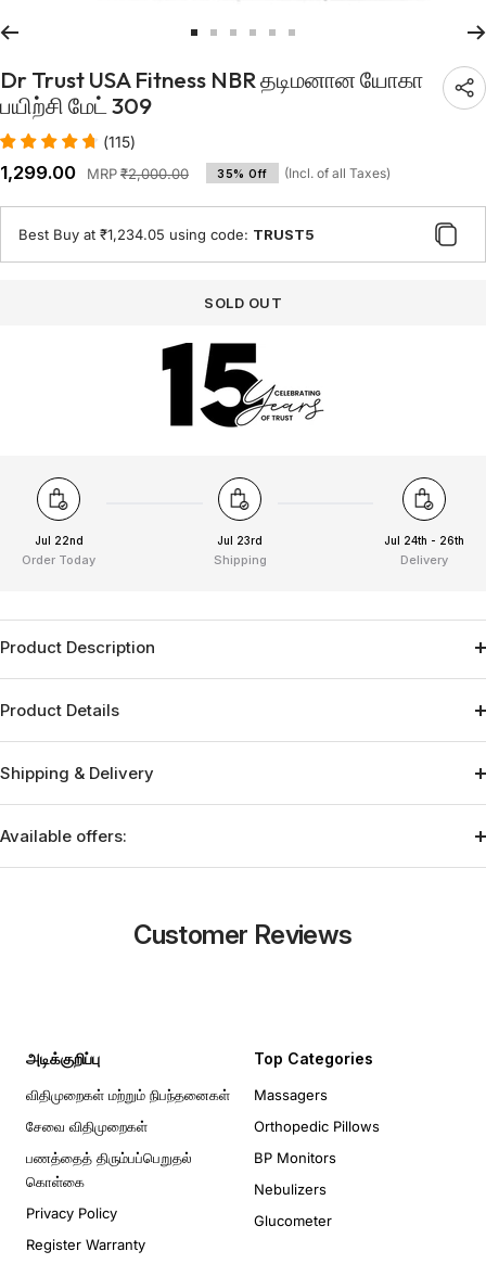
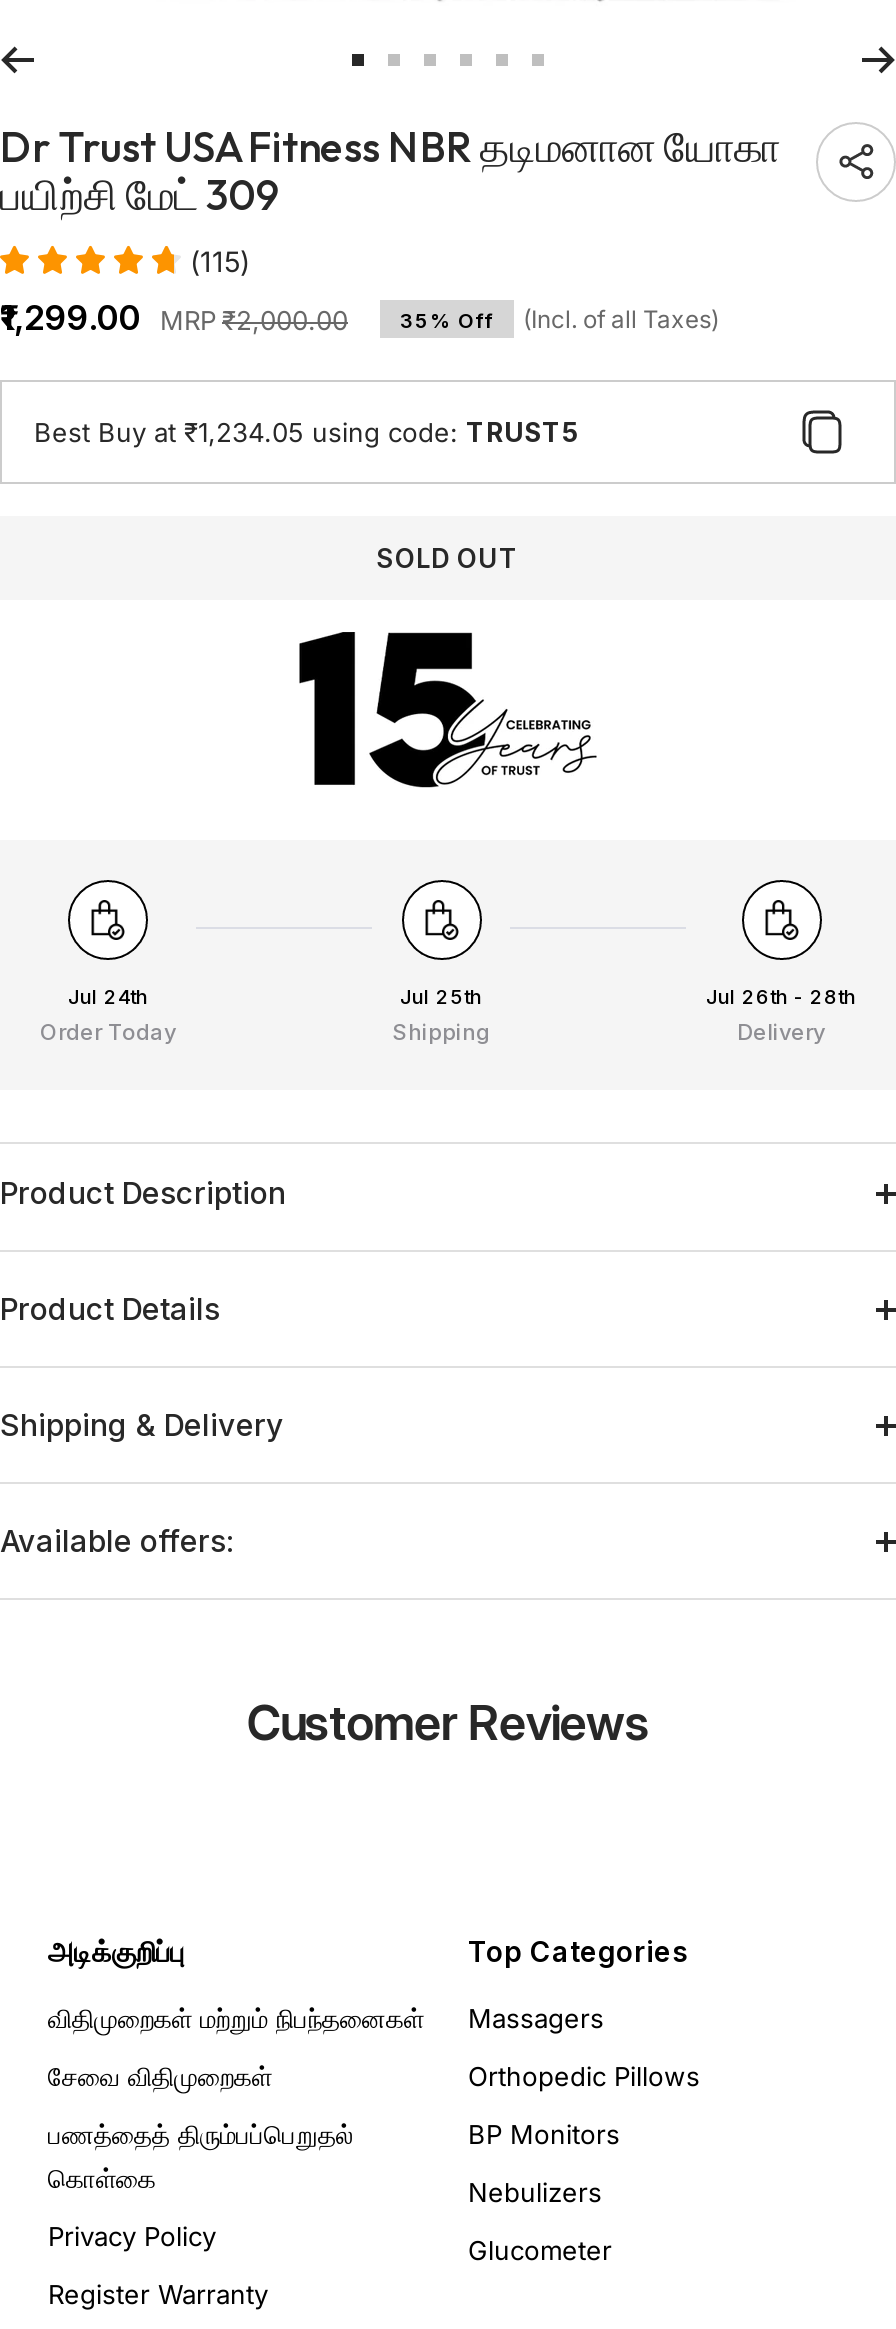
- Jul 22nd
+ Jul 24th

- Jul 23rd
+ Jul 25th

- Jul 24th - 26th
+ Jul 26th - 28th
